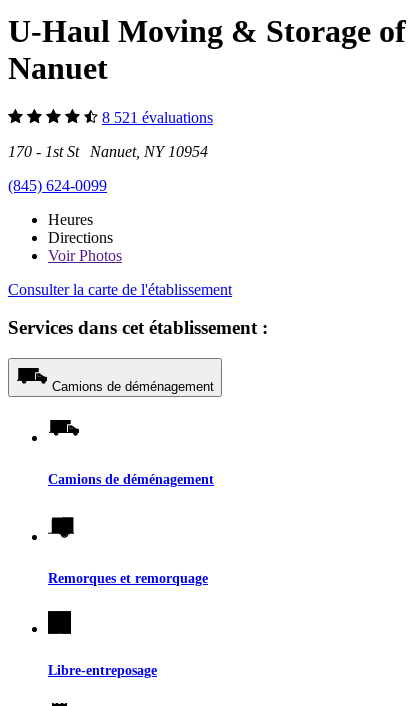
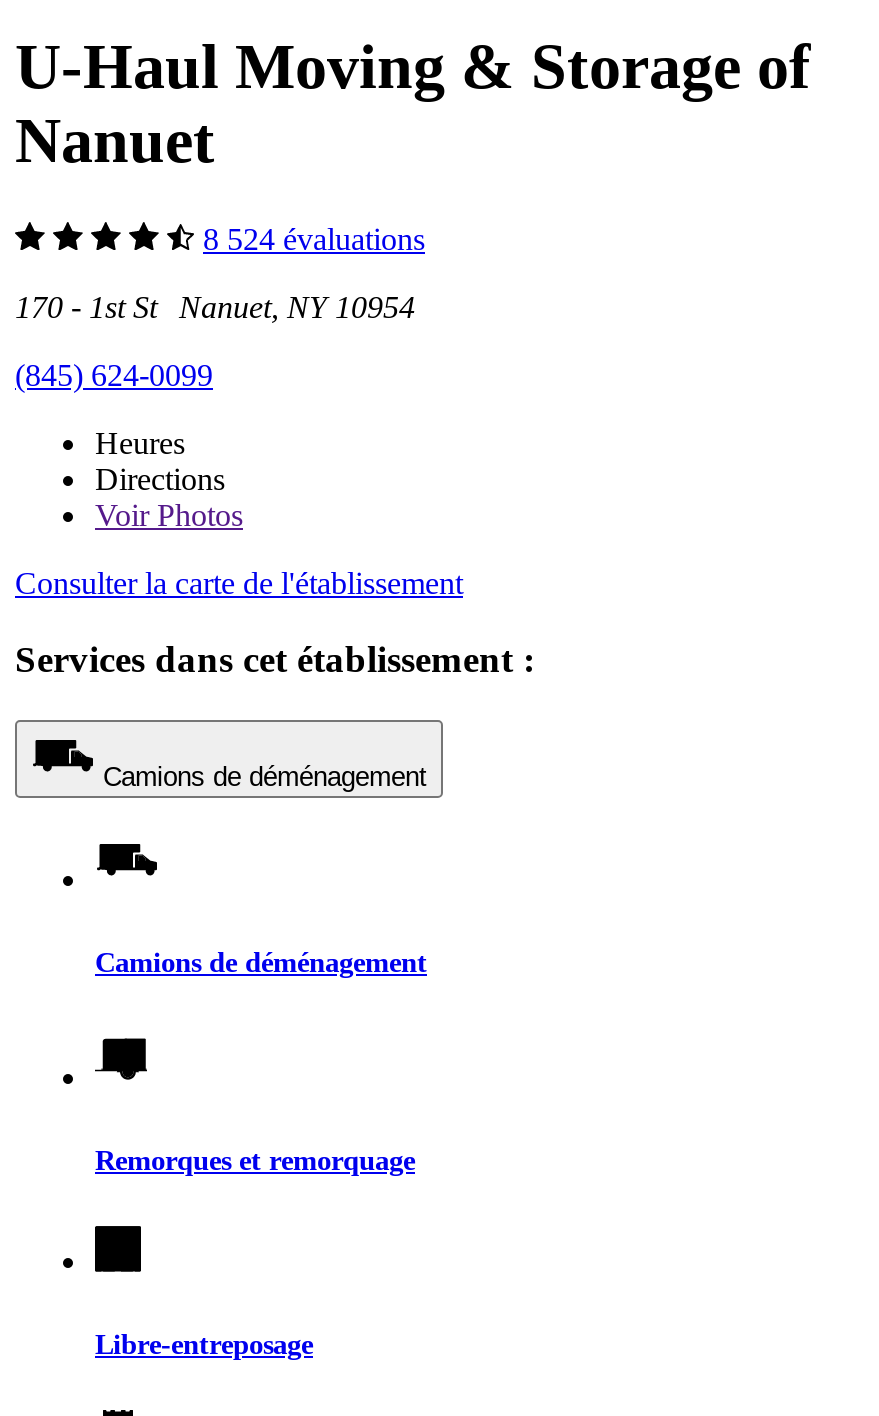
- 8 521 évaluations
+ 8 524 évaluations
